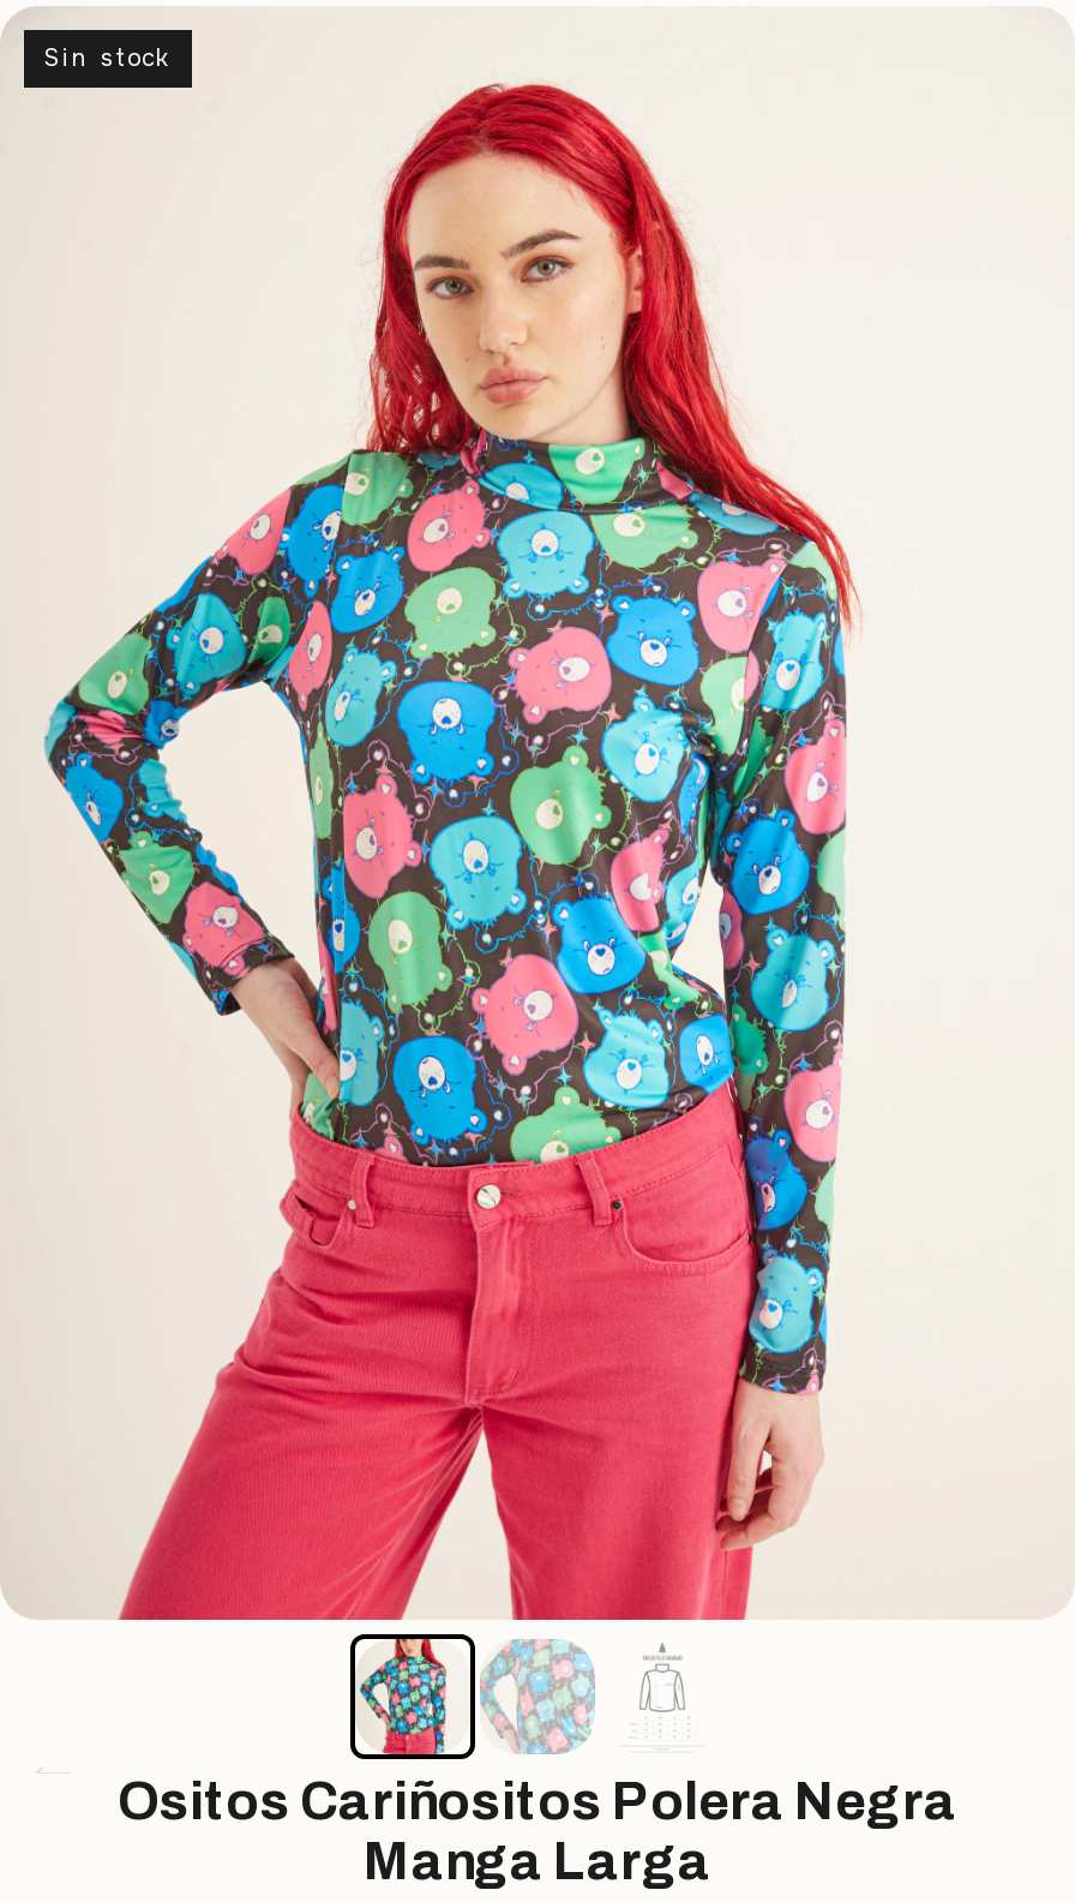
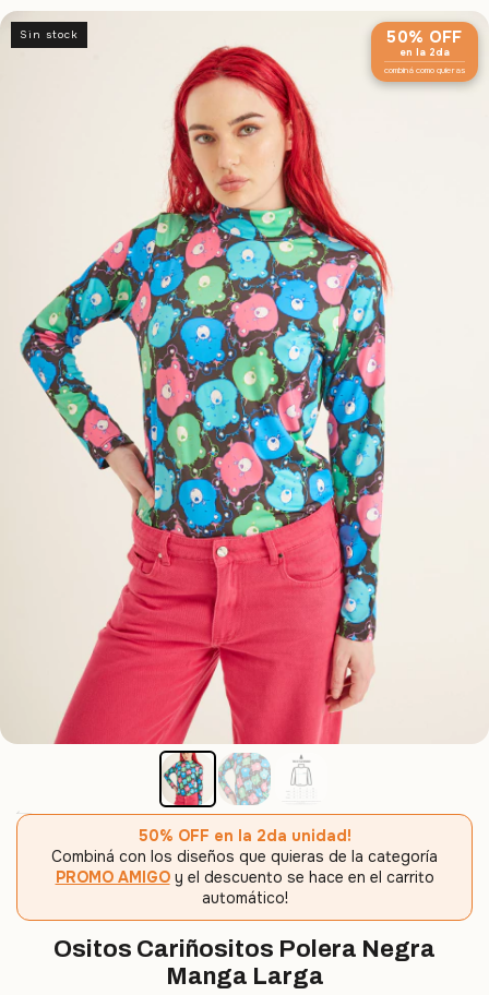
+ 50% OFF
+ en la 2da
+ combiná como quieras

+ [image]
+ 50% OFF en la 2da unidad!
+ Combiná con los diseños que quieras de la categoría
+ PROMO AMIGO y el descuento se hace en el carrito
+ automático!
